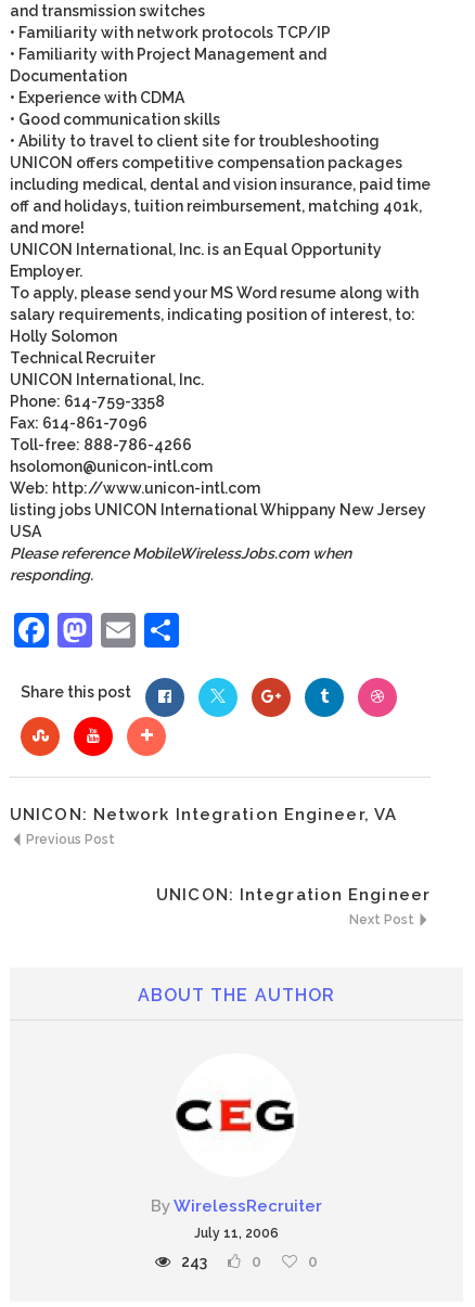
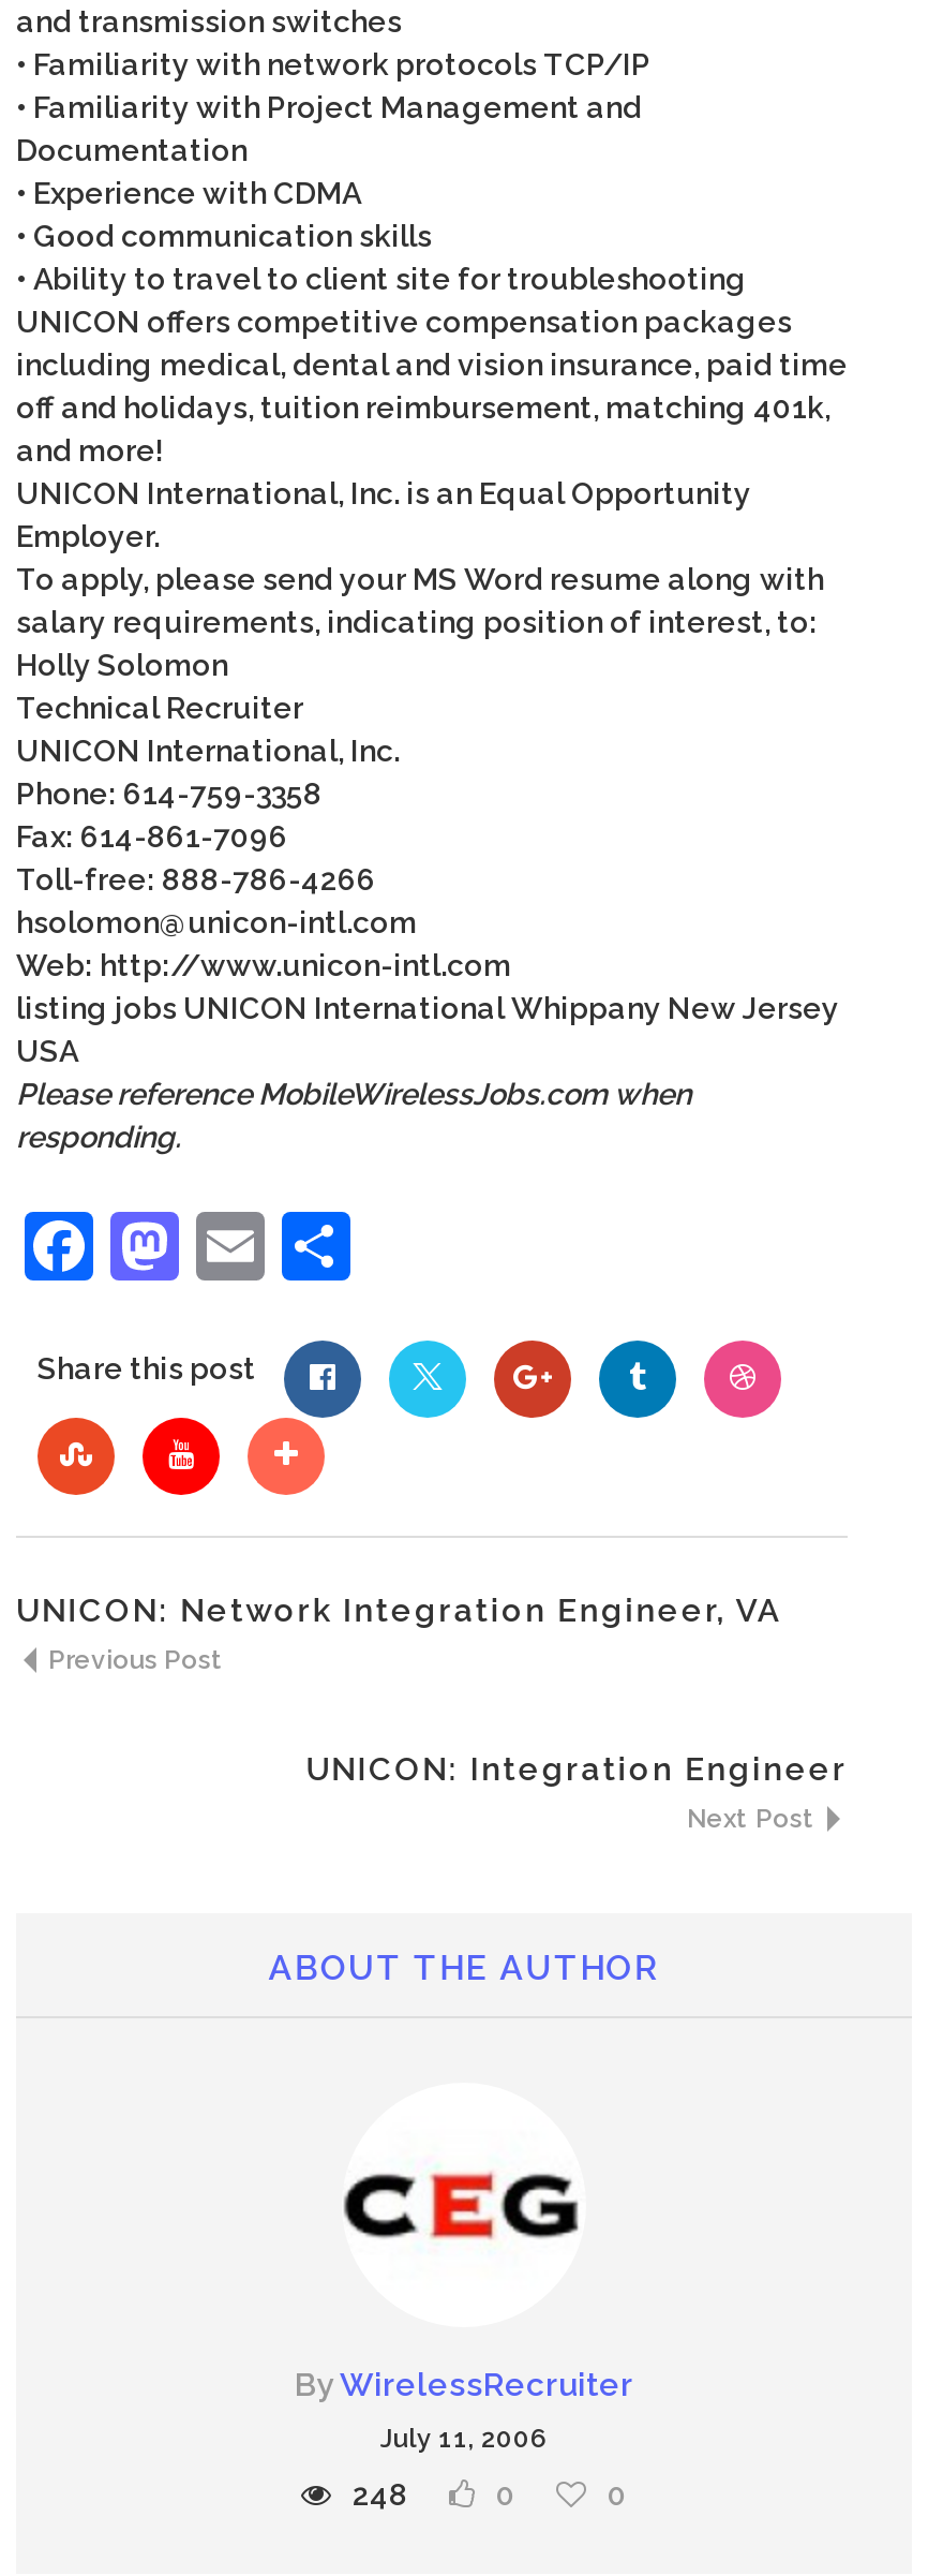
- 243
+ 248
